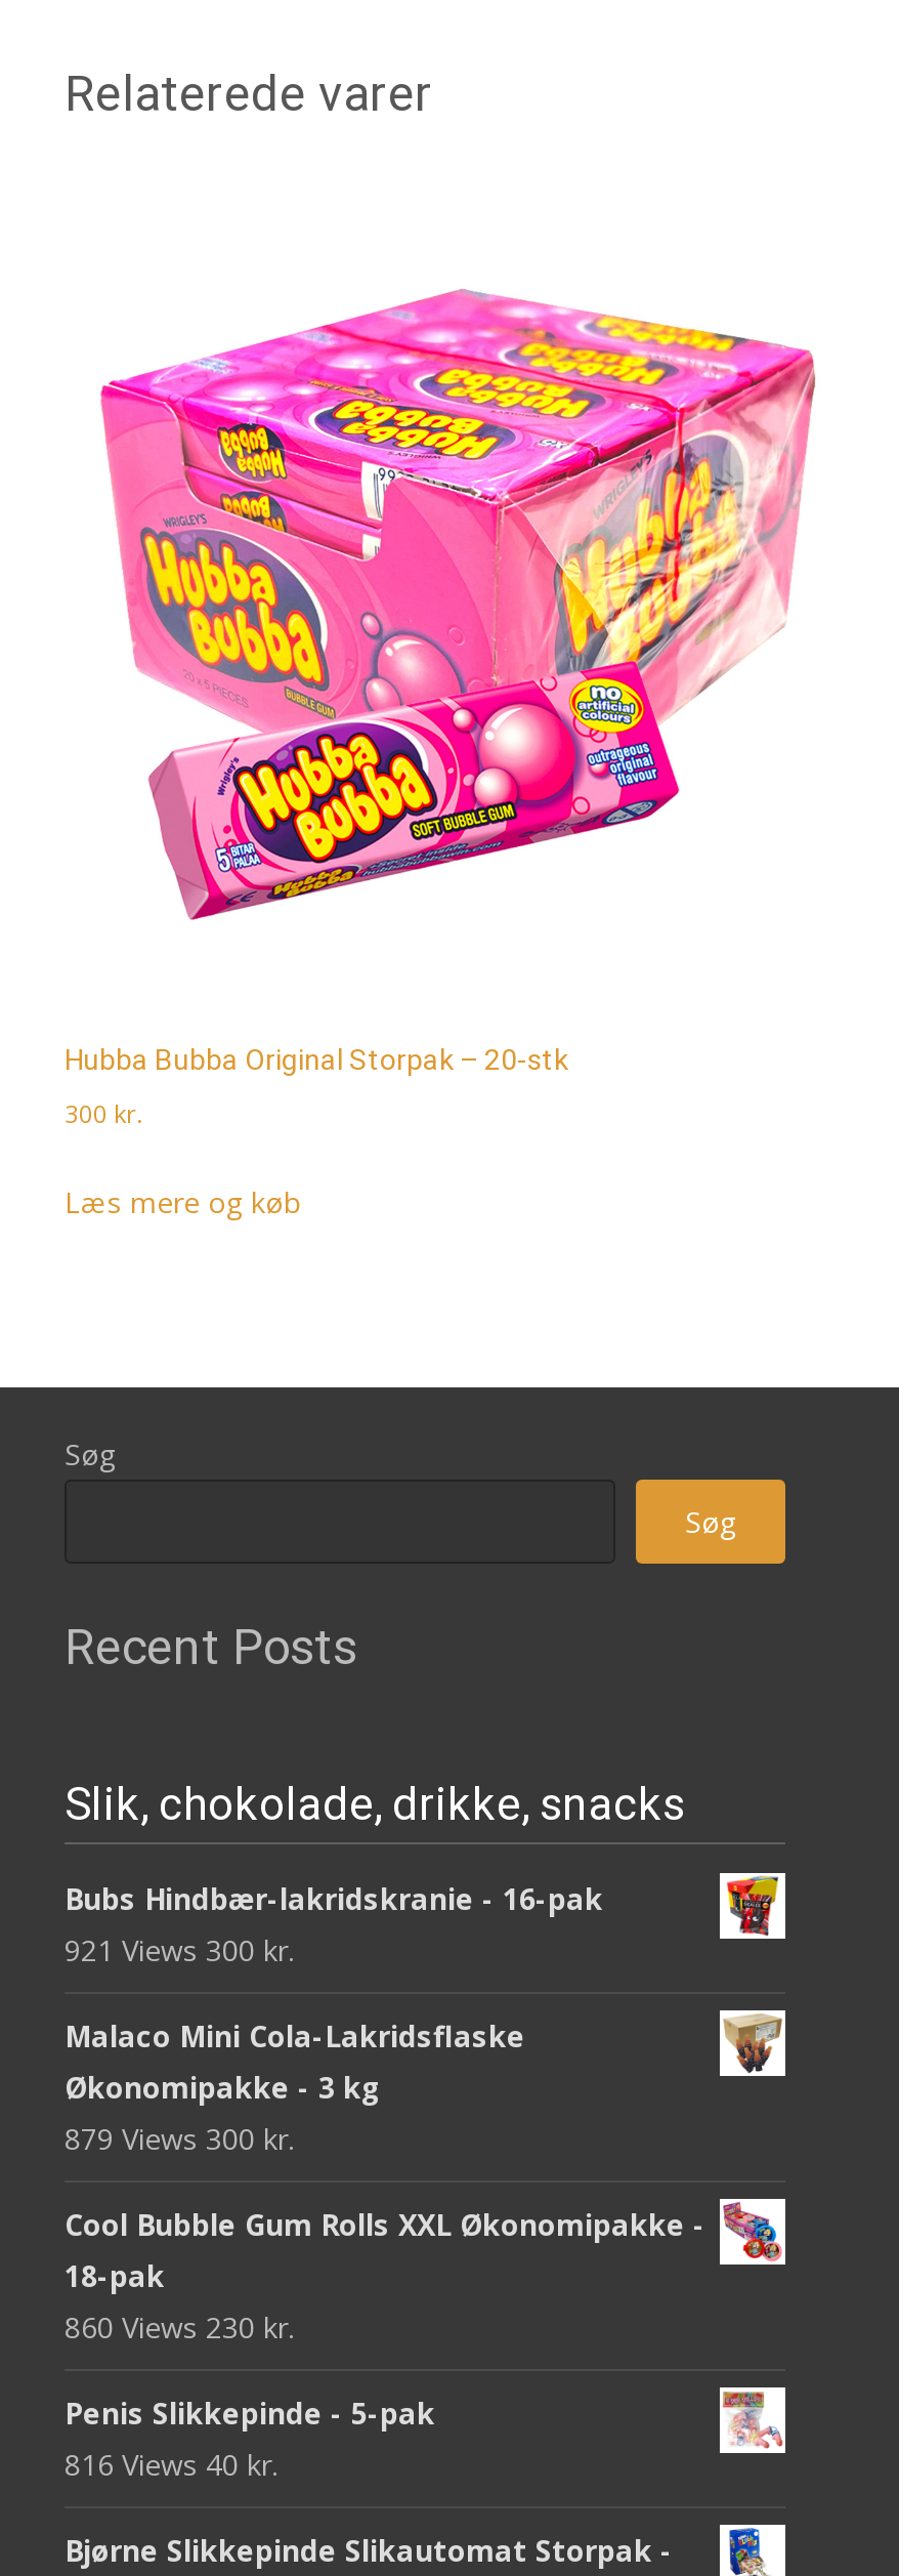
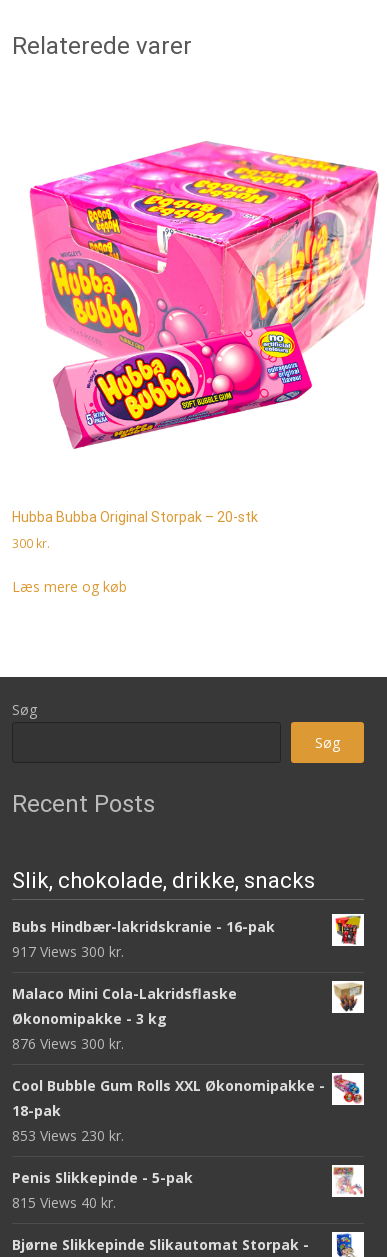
- 921 Views 300 kr.
+ 917 Views 300 kr.

- 879 Views 300 kr.
+ 876 Views 300 kr.

- 860 Views 230 kr.
+ 853 Views 230 kr.

- 816 Views 40 kr.
+ 815 Views 40 kr.
